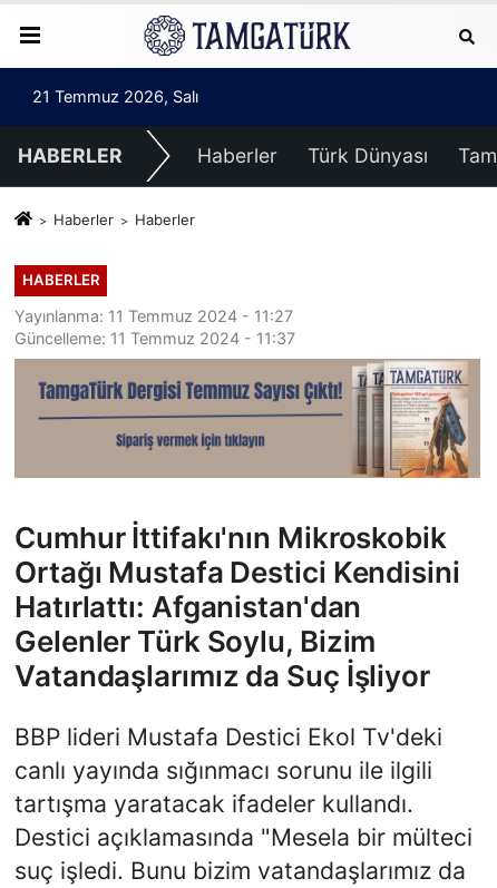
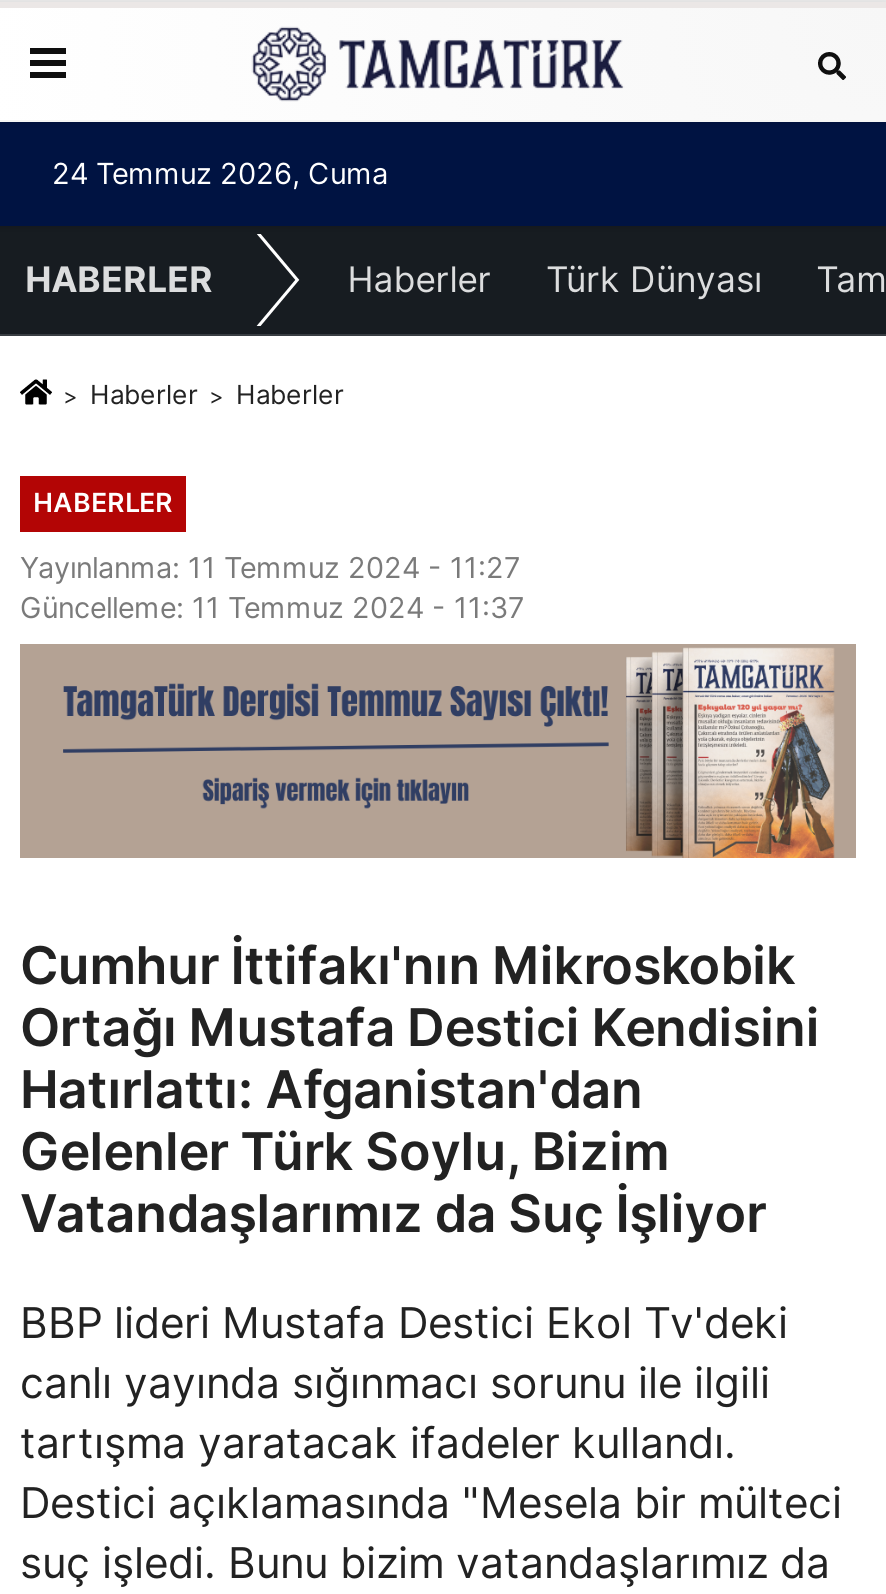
- 21 Temmuz 2026, Salı
+ 24 Temmuz 2026, Cuma
